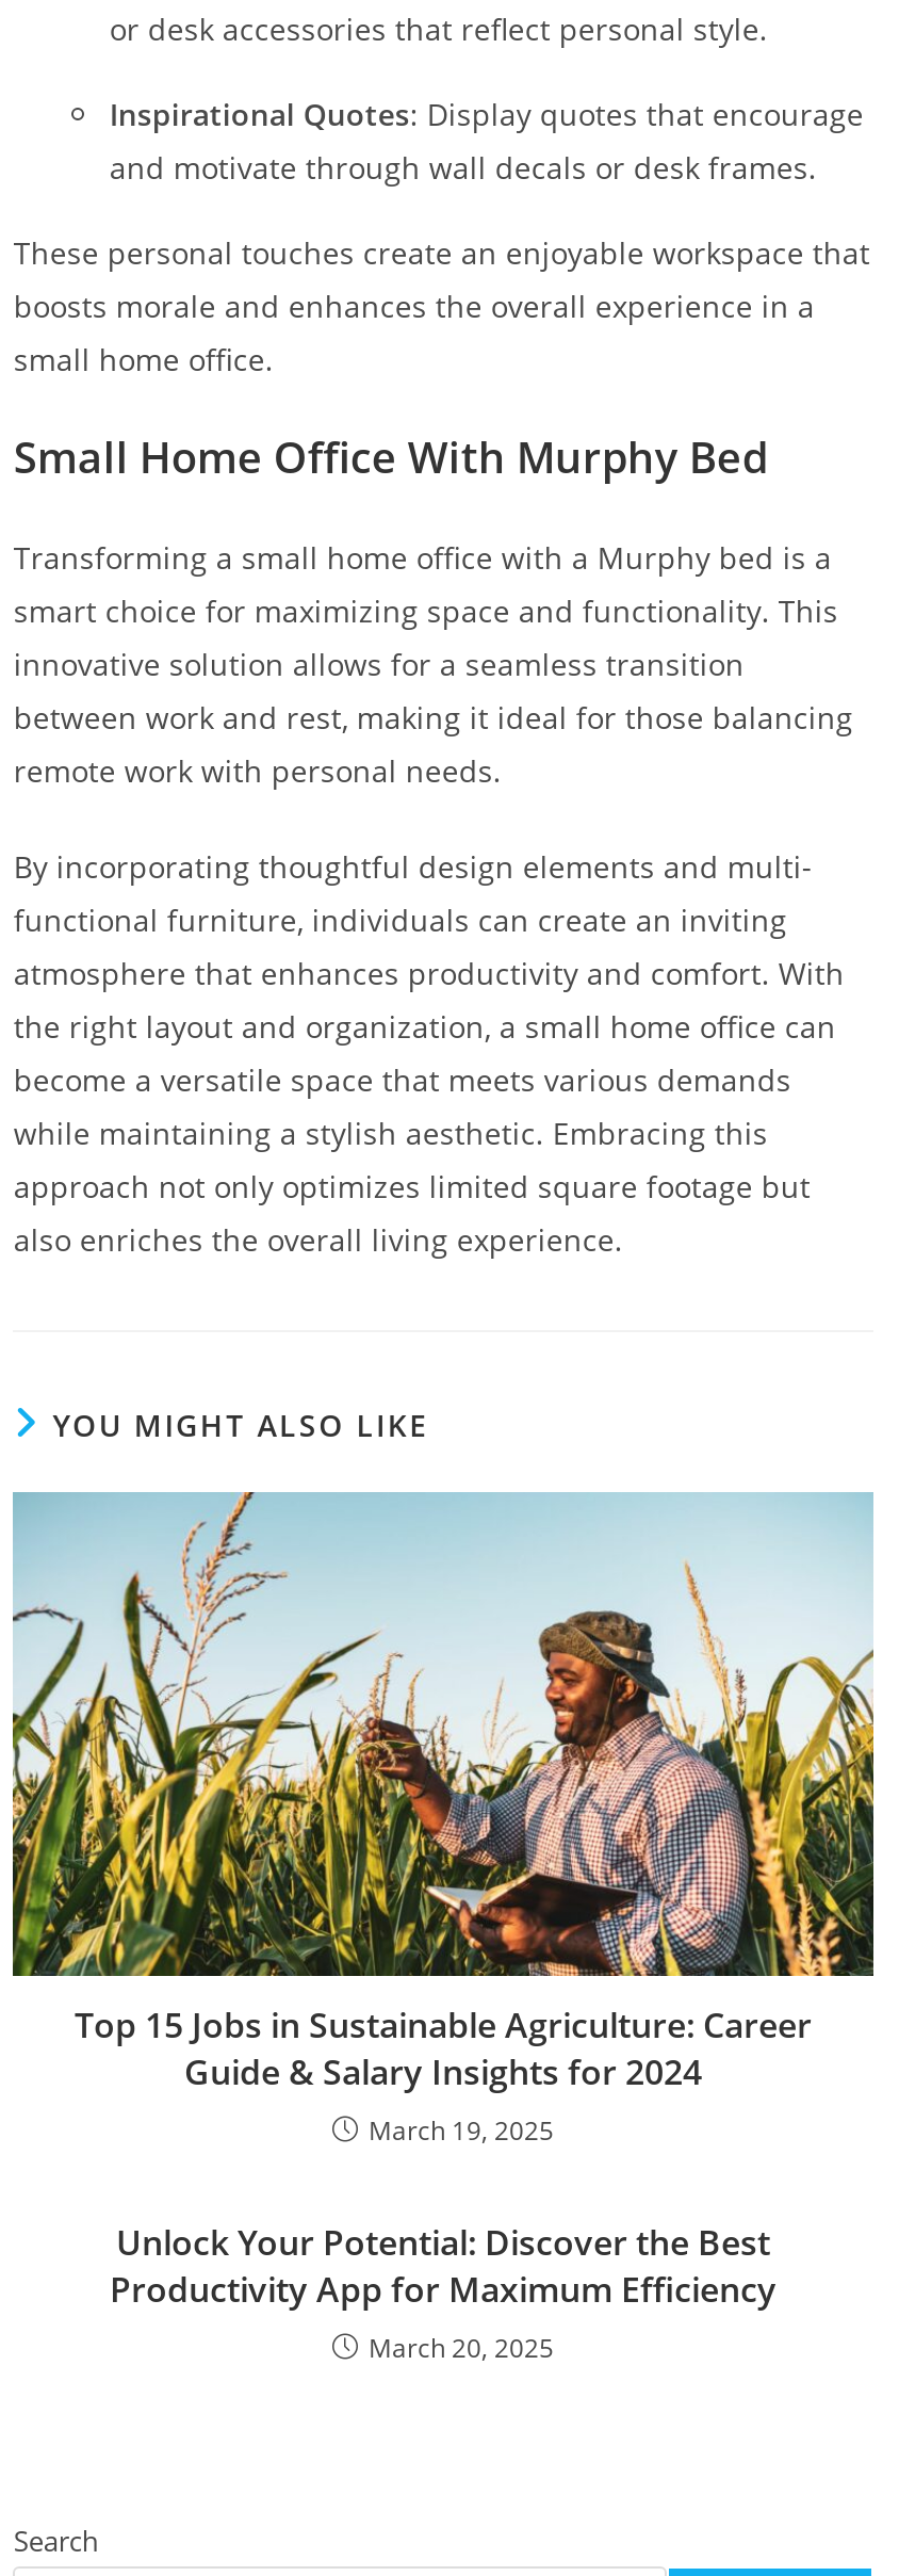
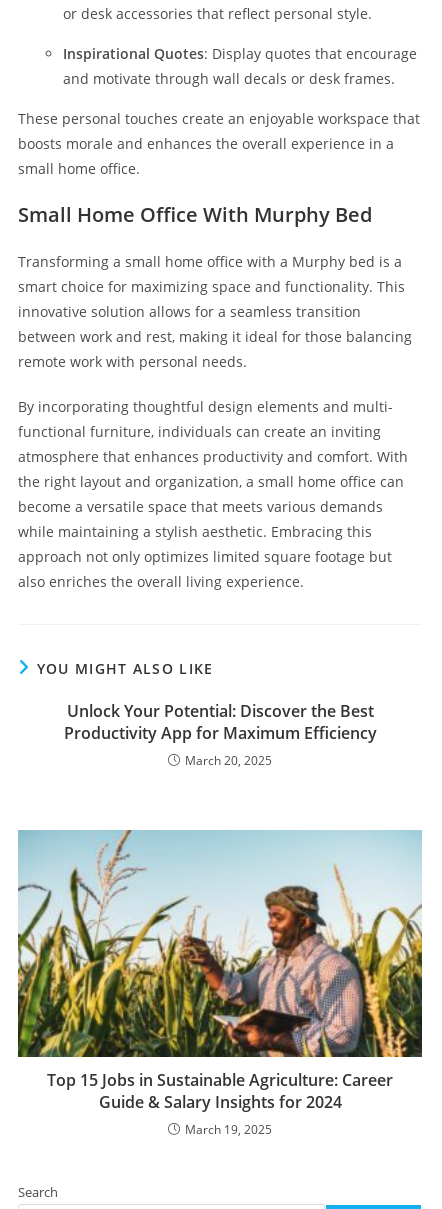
moved down: [image] | Top 15 Jobs in Sustainable Agriculture: Career | Guide & Salary Insights for 2024 | March 19, 2025

moved up: Unlock Your Potential: Discover the Best | Productivity App for Maximum Efficiency | March 20, 2025
